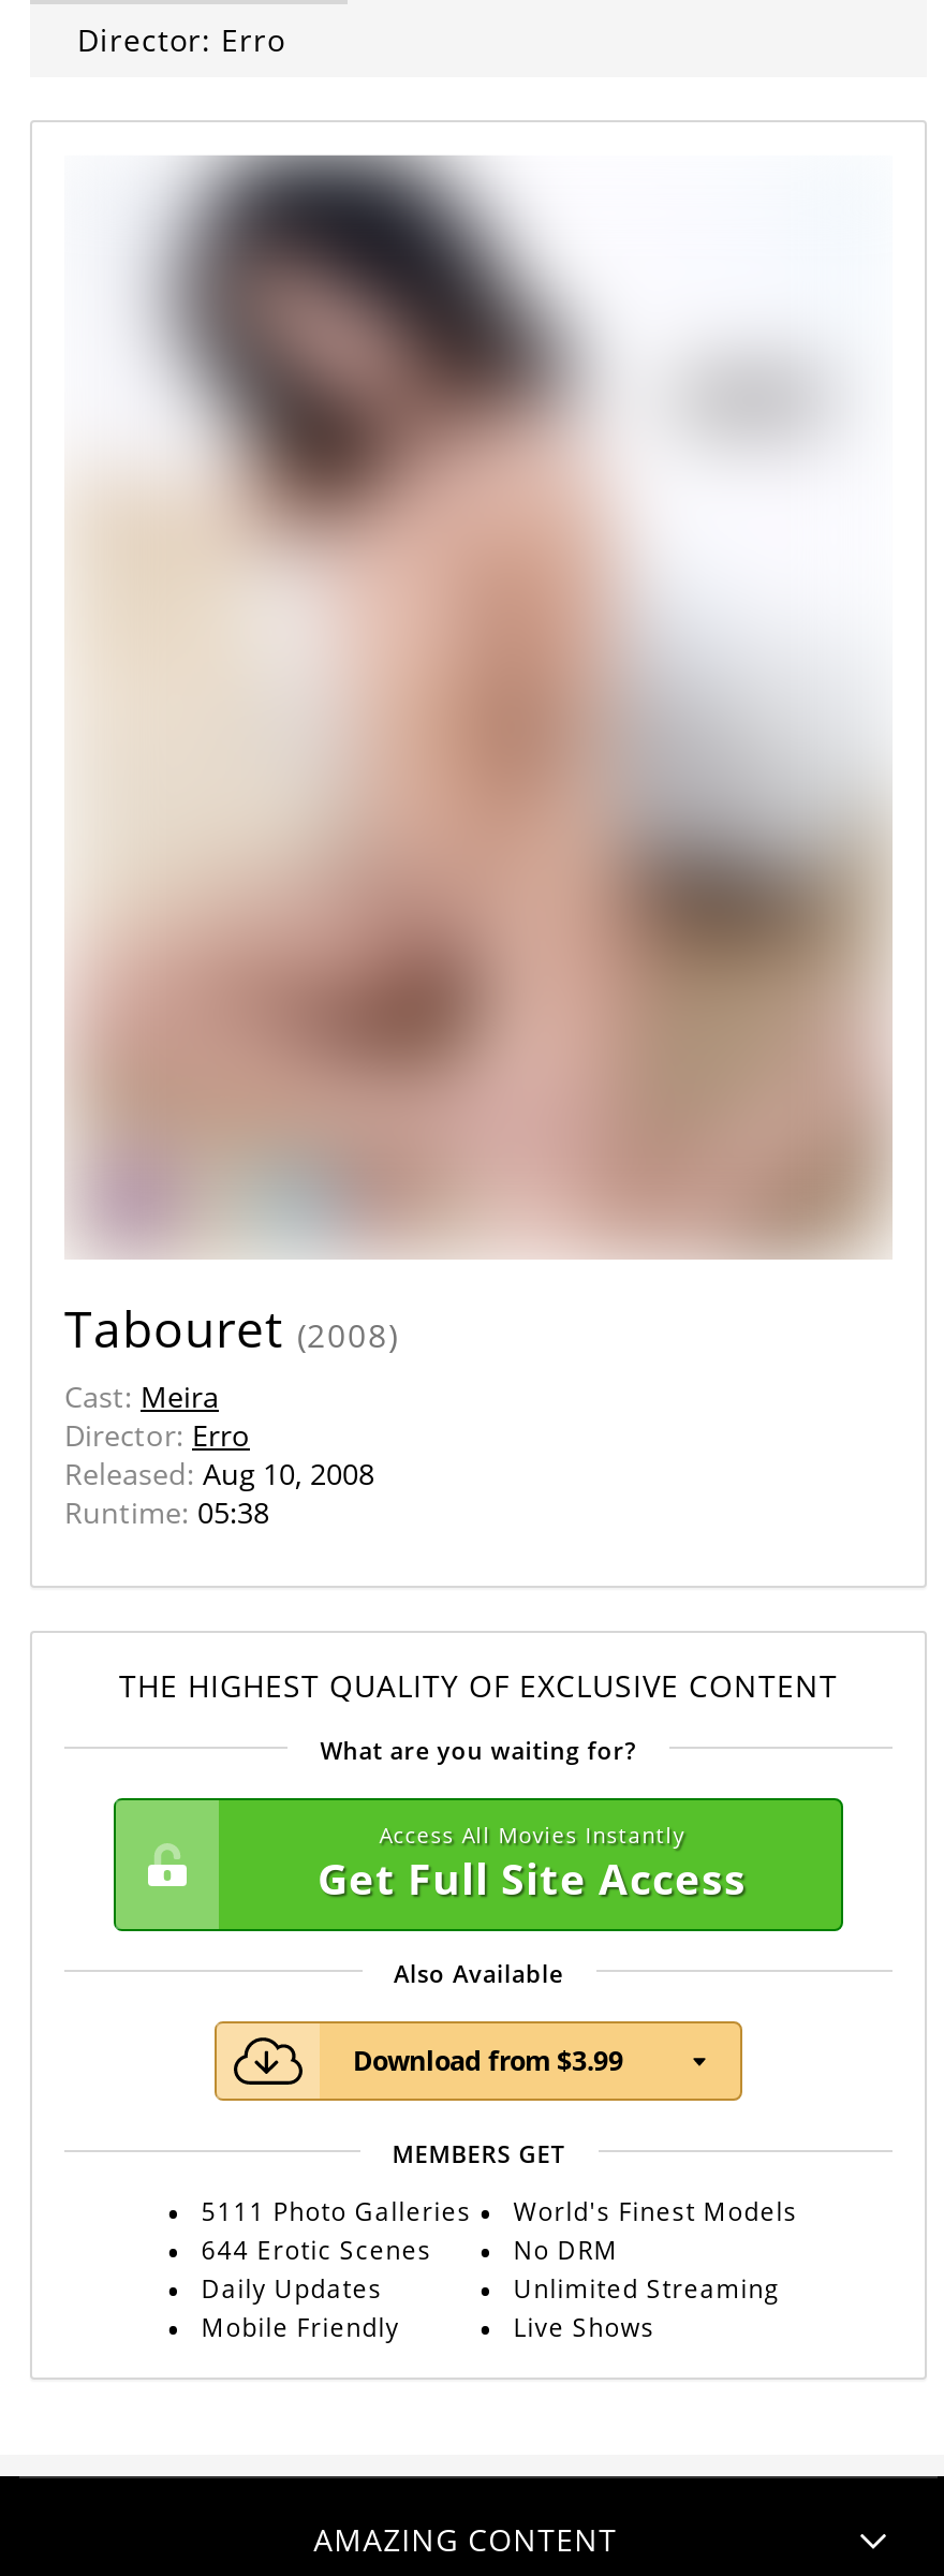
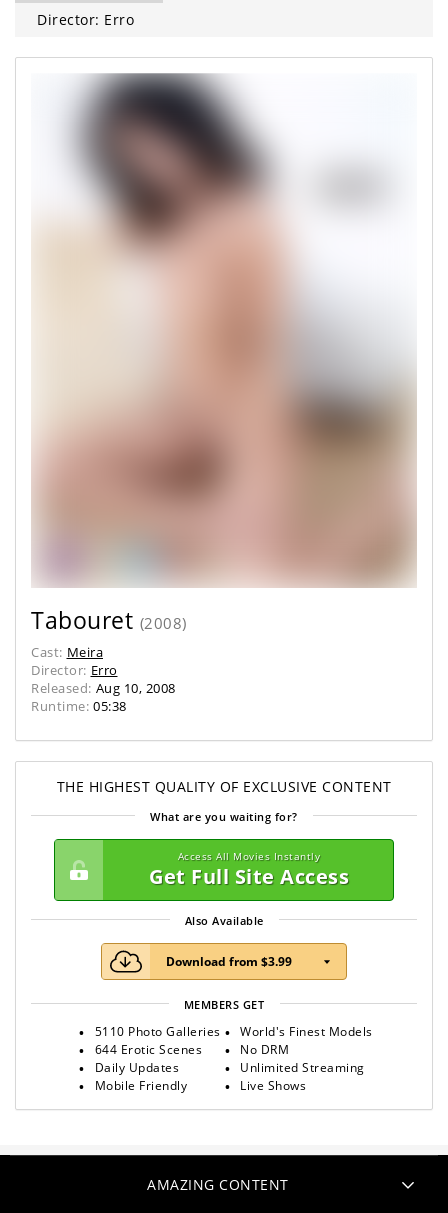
- 5111 Photo Galleries
+ 5110 Photo Galleries
